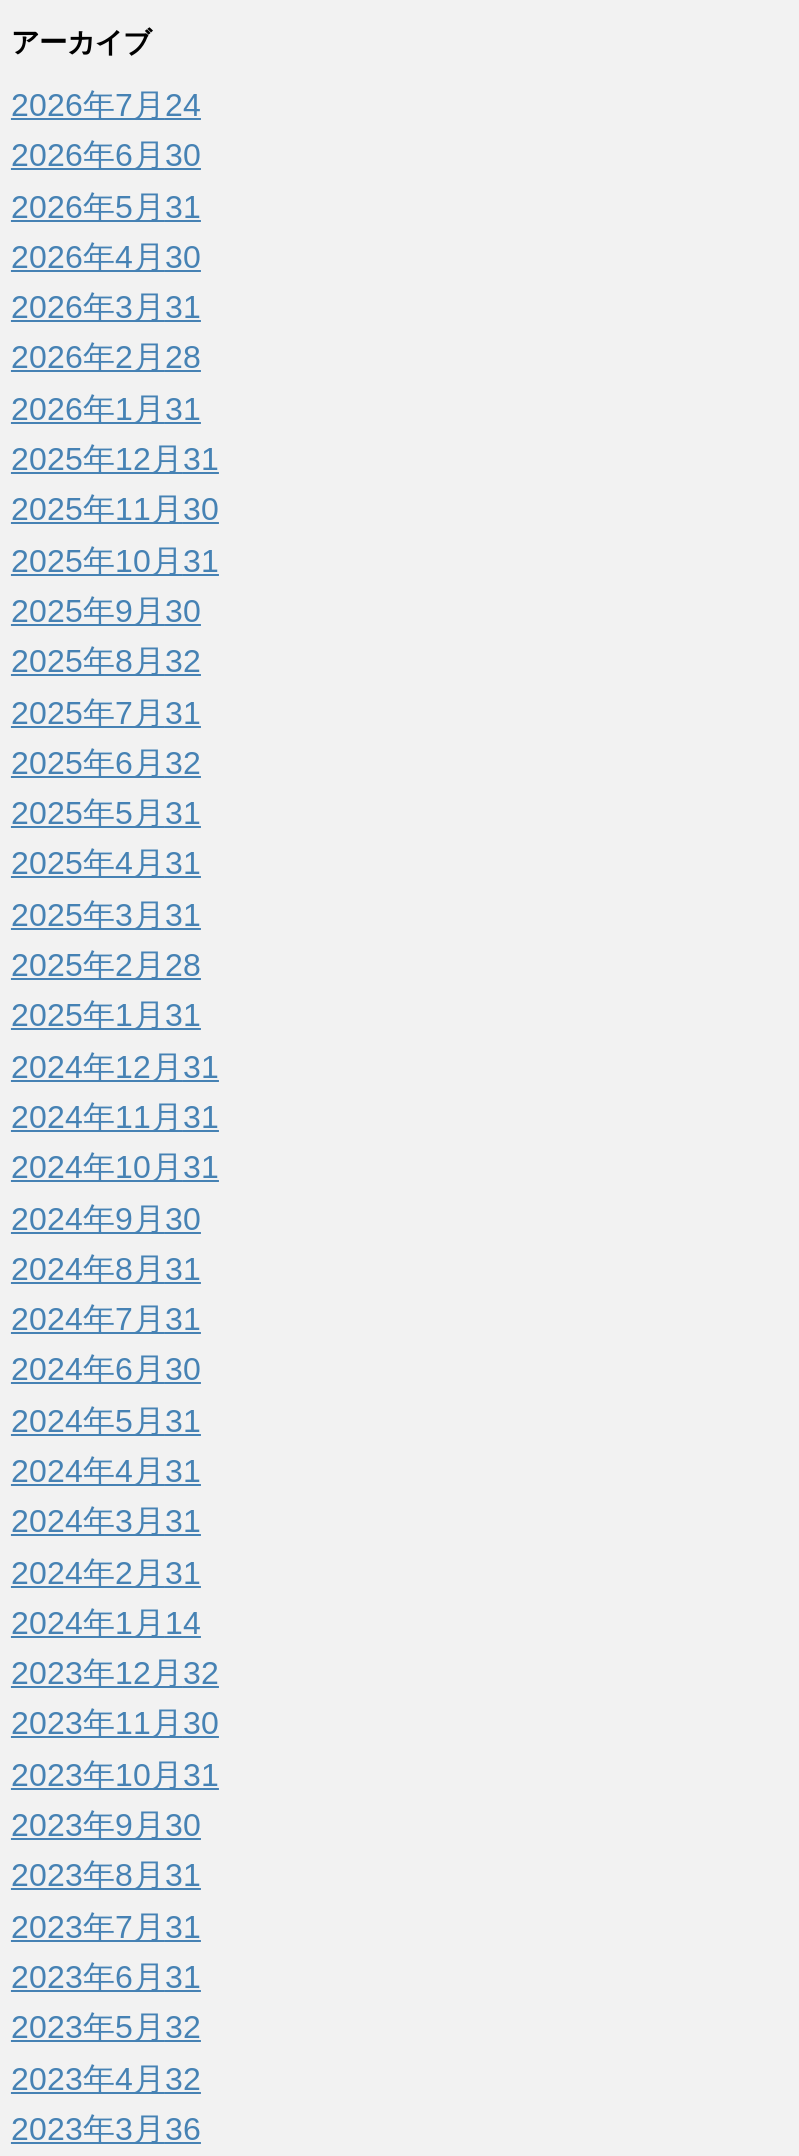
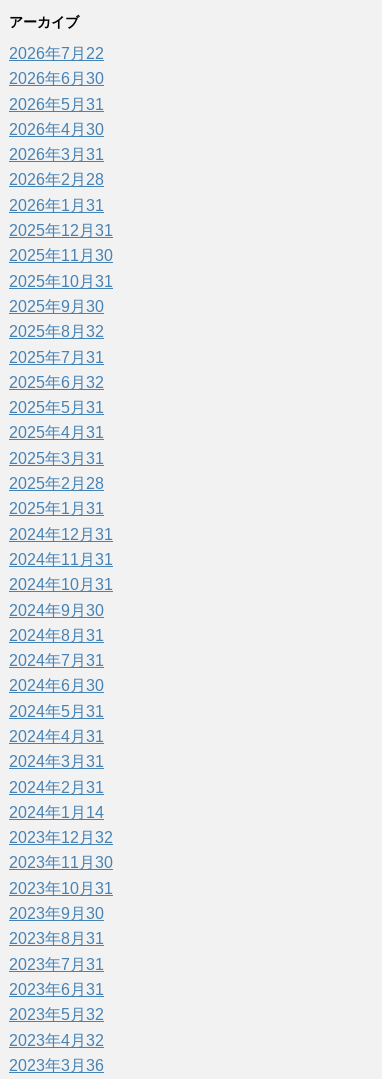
- 2026年7月24
+ 2026年7月22
